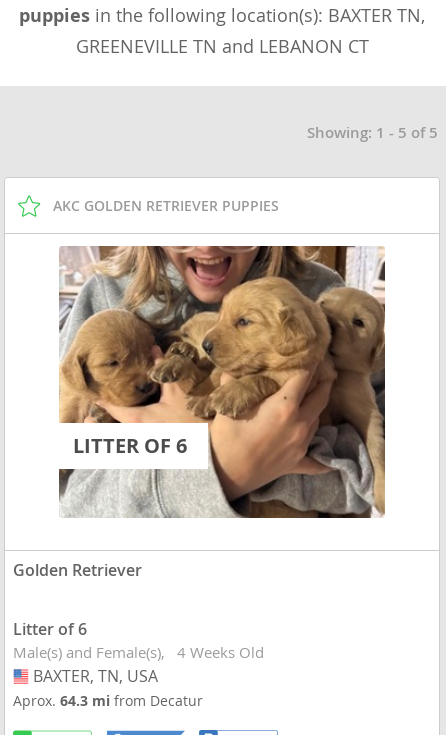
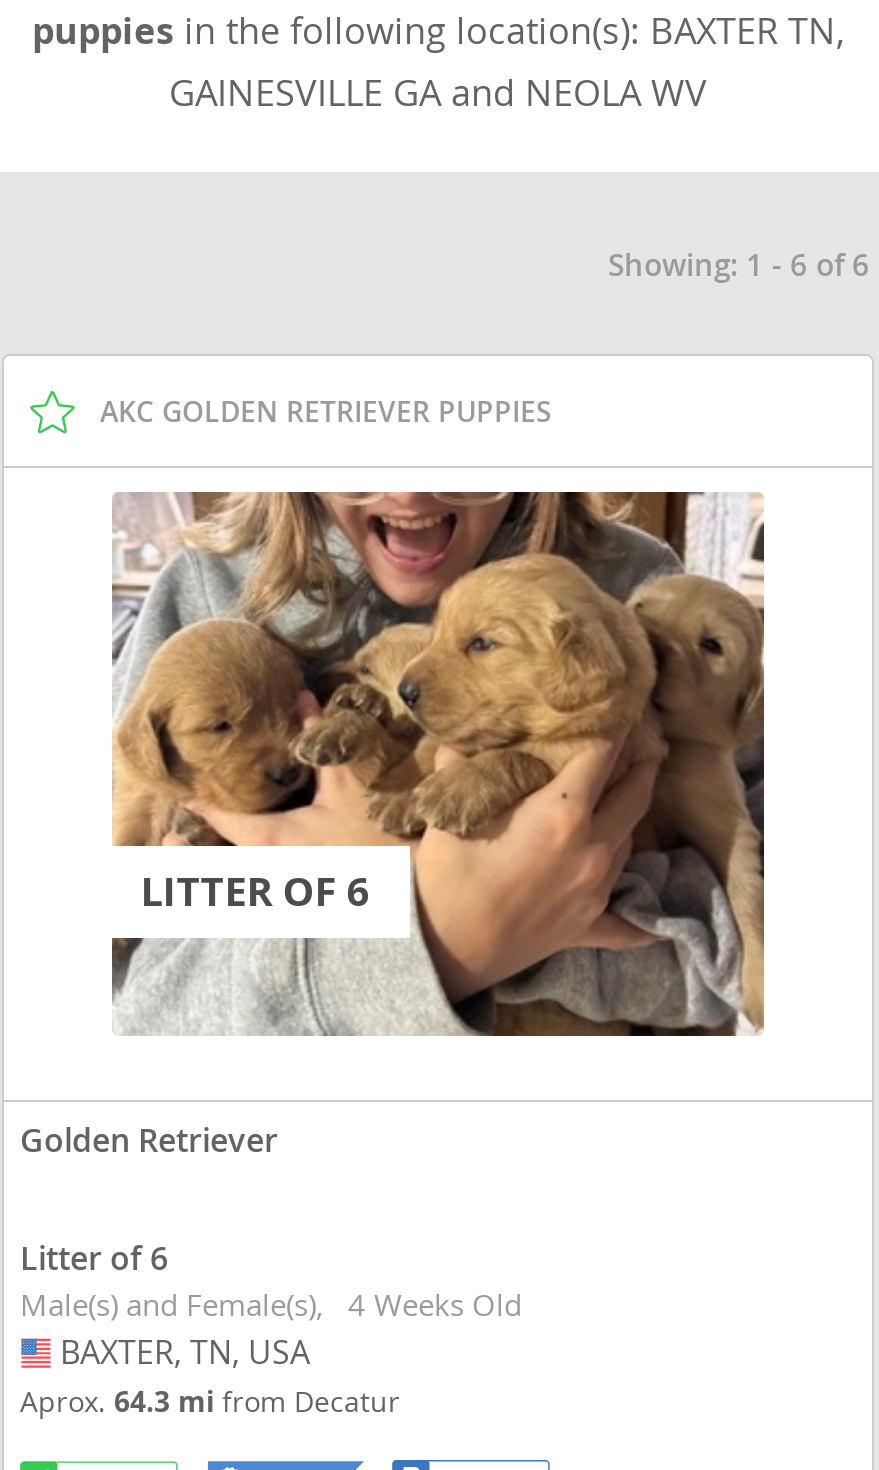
- GREENEVILLE TN and LEBANON CT
+ GAINESVILLE GA and NEOLA WV

- Showing: 1 - 5 of 5
+ Showing: 1 - 6 of 6
